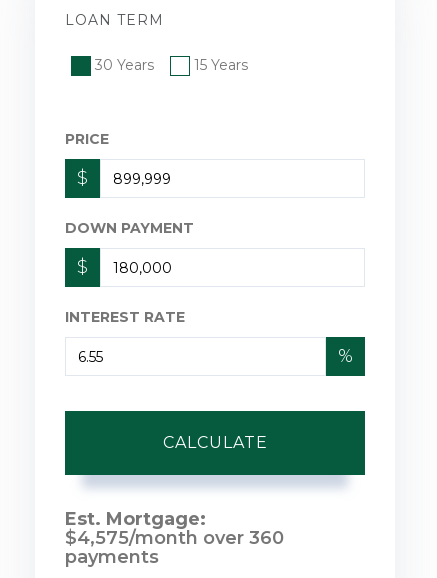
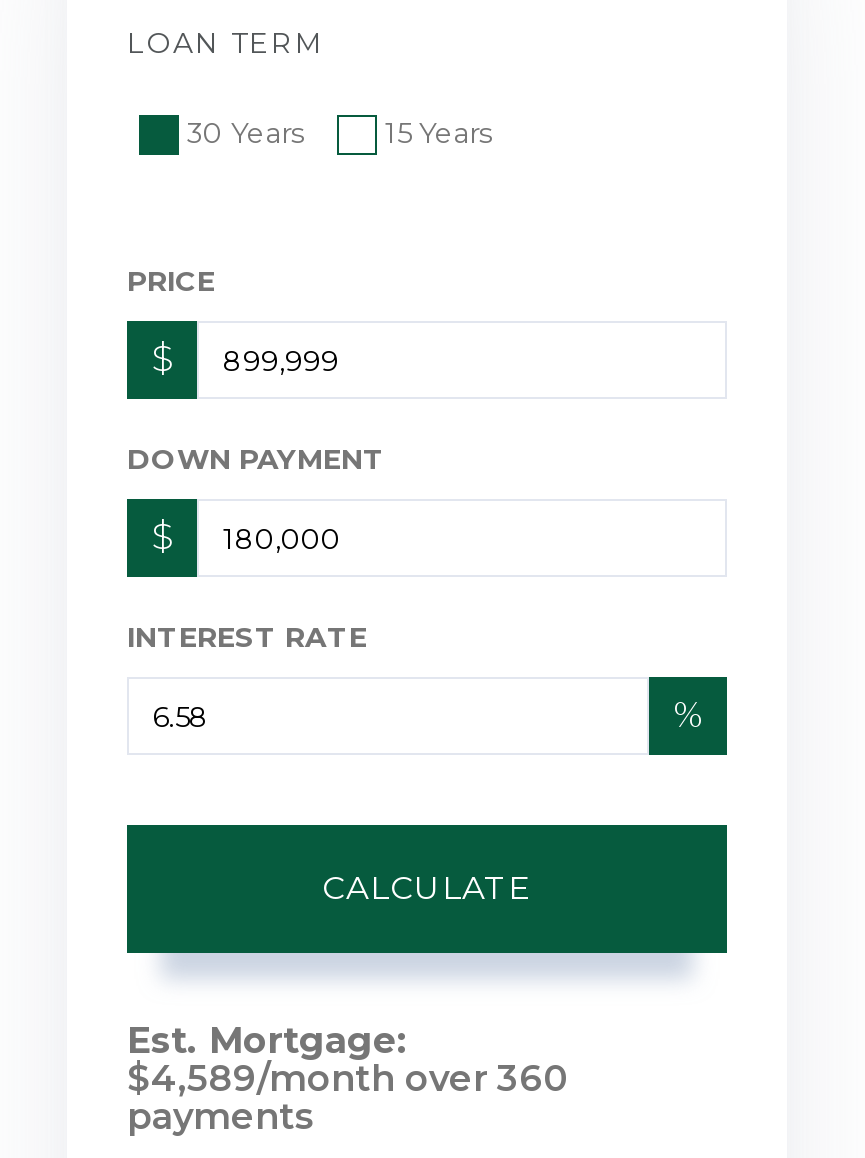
- $4,575/month over 360
+ $4,589/month over 360
